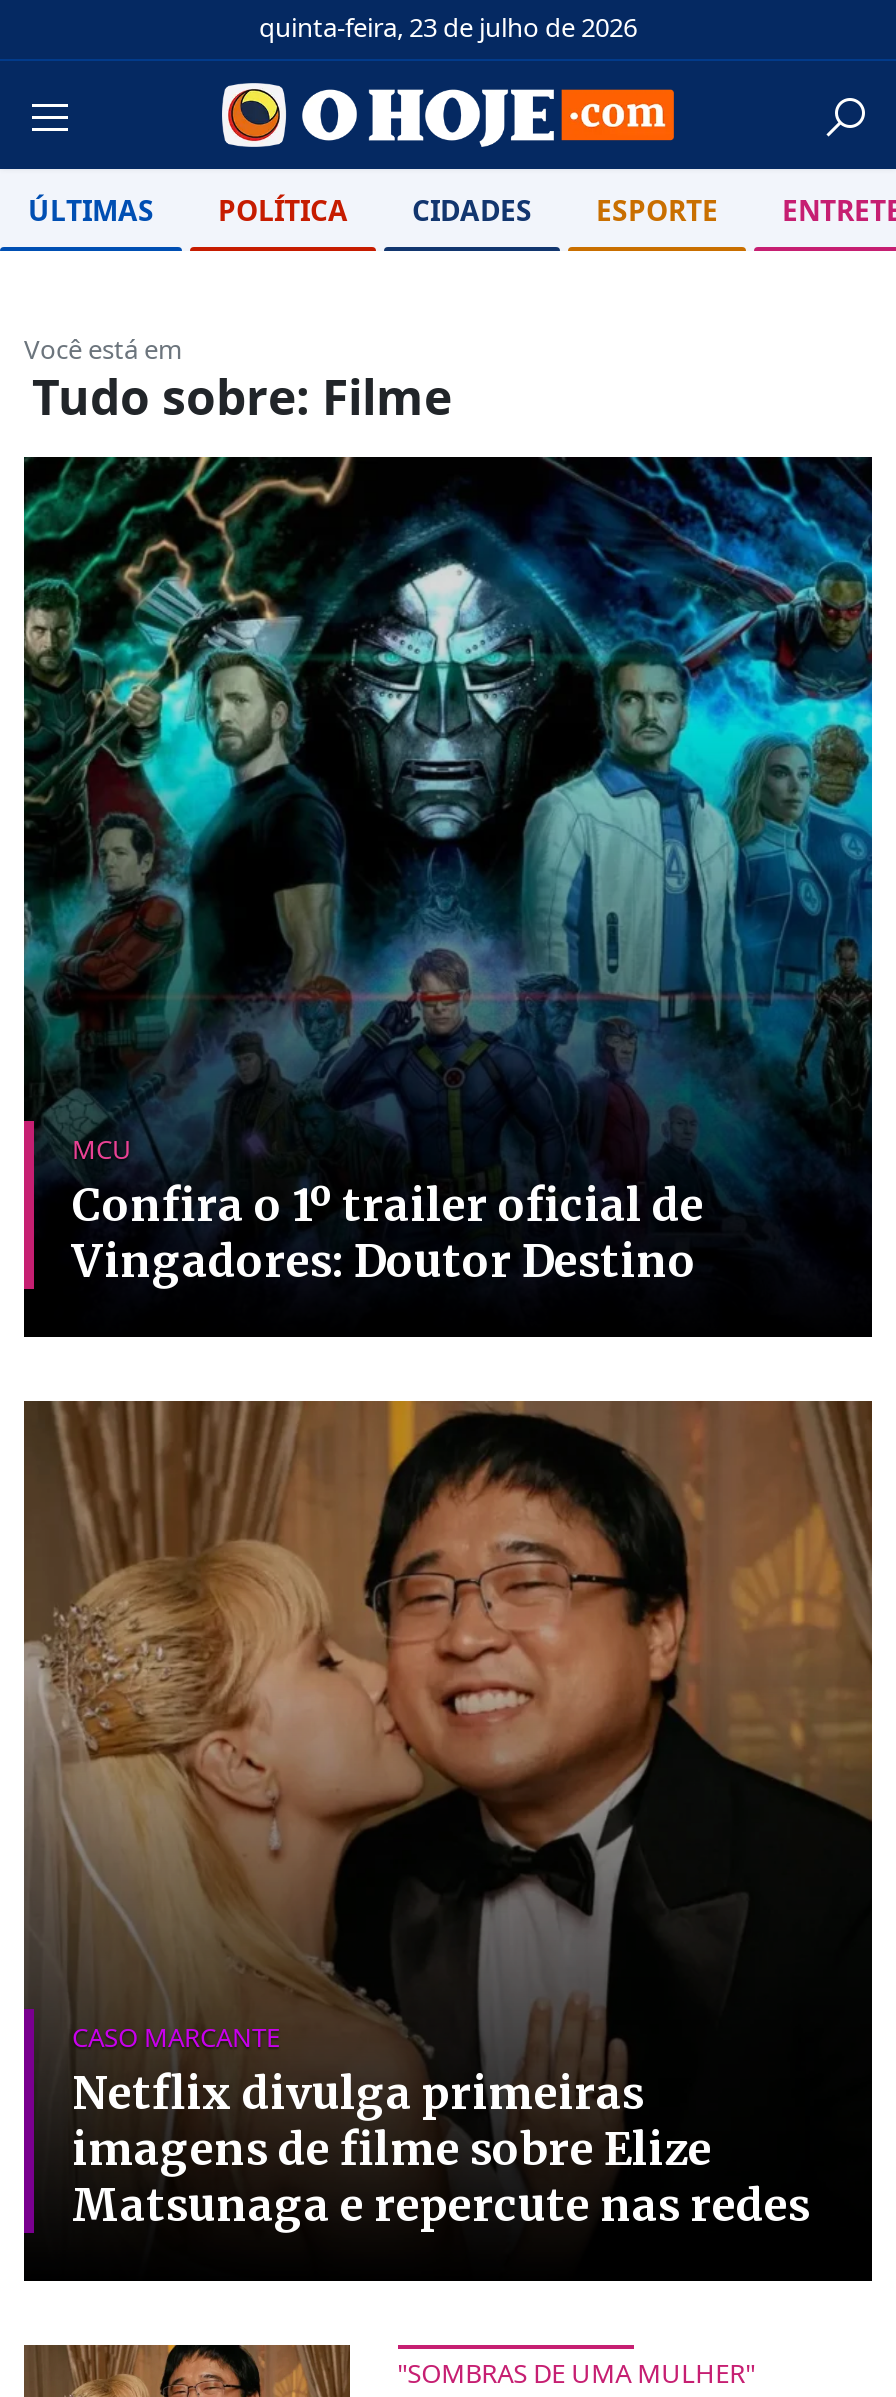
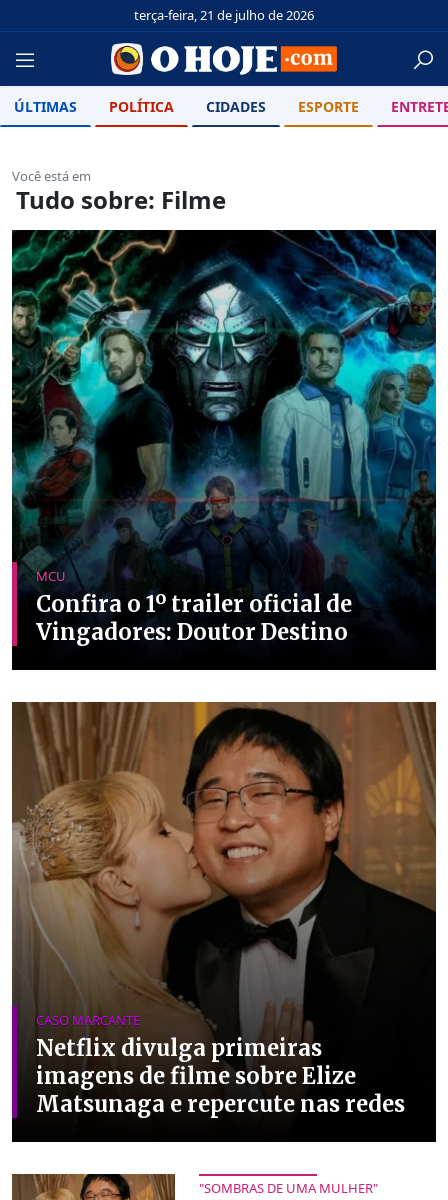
- quinta-feira, 23 de julho de 2026
+ terça-feira, 21 de julho de 2026
